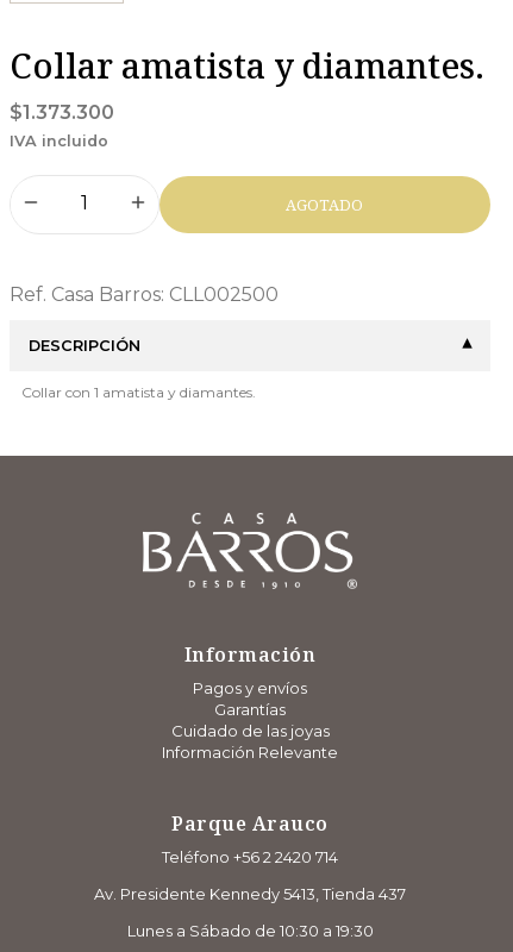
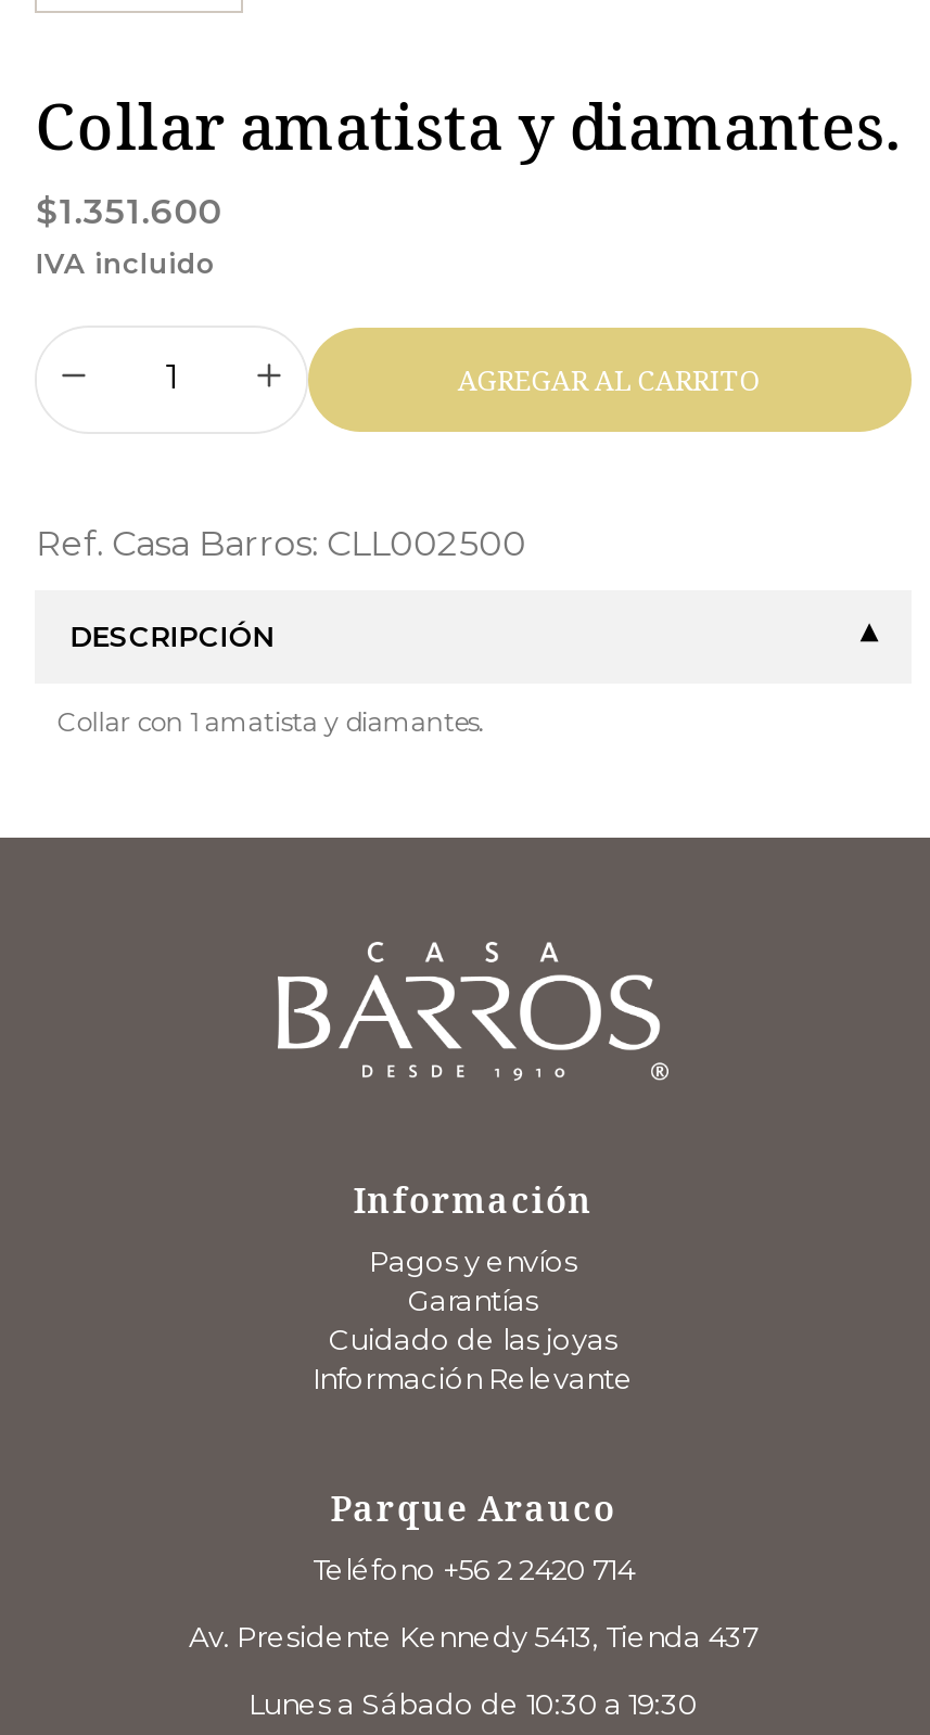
- $1.373.300
+ $1.351.600

- AGOTADO
+ AGREGAR AL CARRITO
